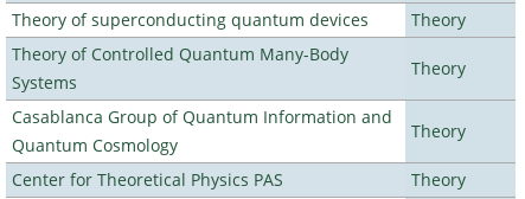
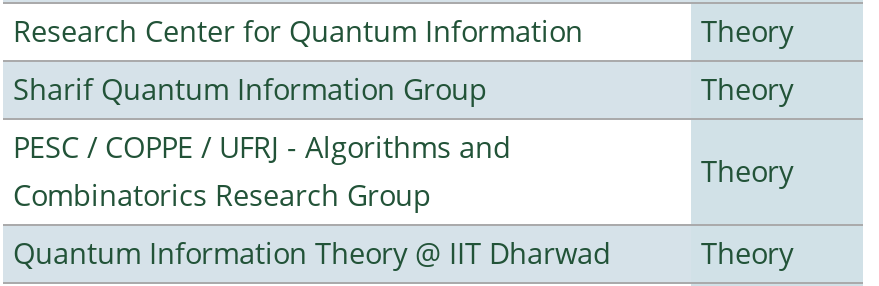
- Theory of superconducting quantum devices
+ Research Center for Quantum Information

- Theory of Controlled Quantum Many-Body
- Systems
+ Sharif Quantum Information Group

- Casablanca Group of Quantum Information and
- Quantum Cosmology
+ PESC / COPPE / UFRJ - Algorithms and
+ Combinatorics Research Group

- Center for Theoretical Physics PAS
+ Quantum Information Theory @ IIT Dharwad
